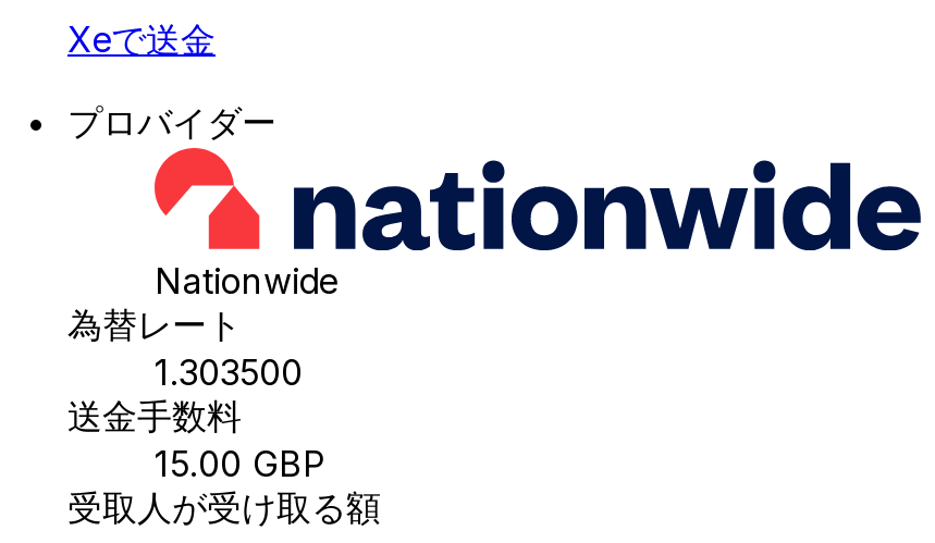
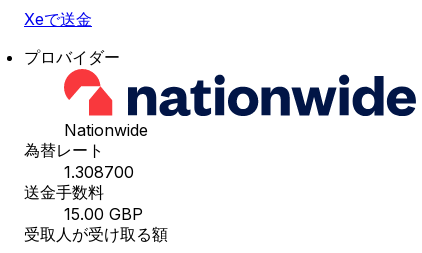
- 1.303500
+ 1.308700
